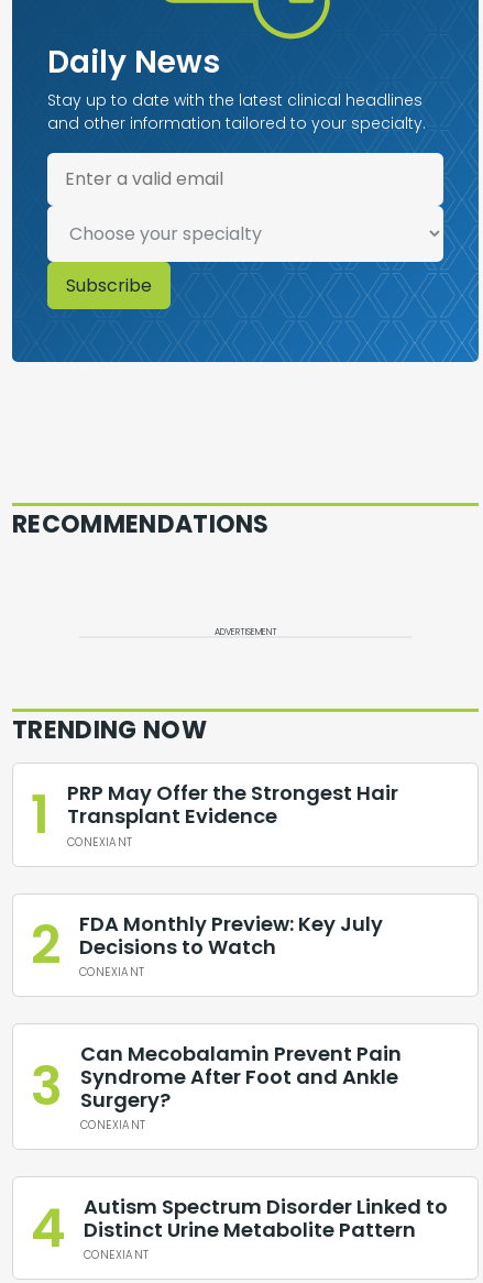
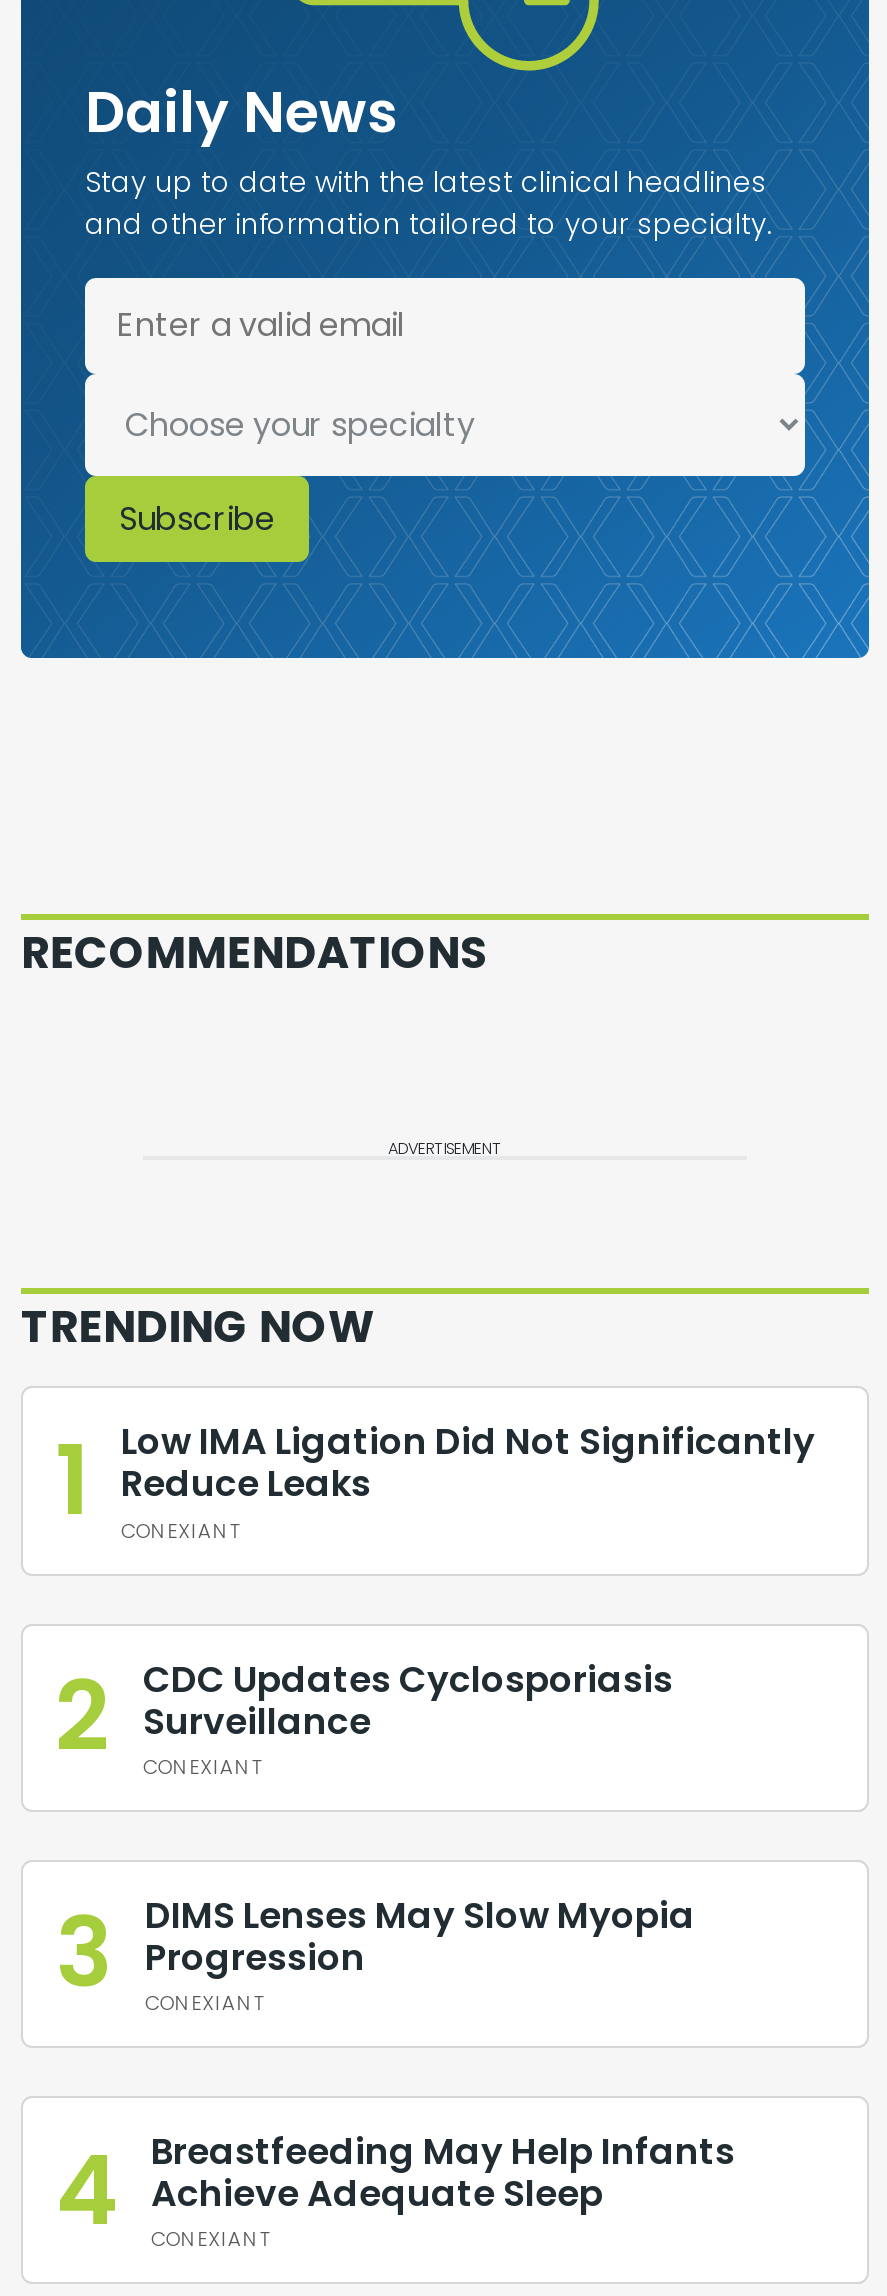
- PRP May Offer the Strongest Hair
- Transplant Evidence
+ Low IMA Ligation Did Not Significantly
+ Reduce Leaks

- FDA Monthly Preview: Key July
- Decisions to Watch
+ CDC Updates Cyclosporiasis
+ Surveillance

- Can Mecobalamin Prevent Pain
- Syndrome After Foot and Ankle
- Surgery?
+ DIMS Lenses May Slow Myopia
+ Progression

- Autism Spectrum Disorder Linked to
- Distinct Urine Metabolite Pattern
+ Breastfeeding May Help Infants
+ Achieve Adequate Sleep
